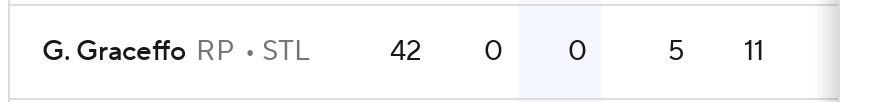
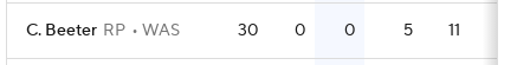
- G. Graceffo RP STL
+ C. Beeter RP WAS

- 42
+ 30
